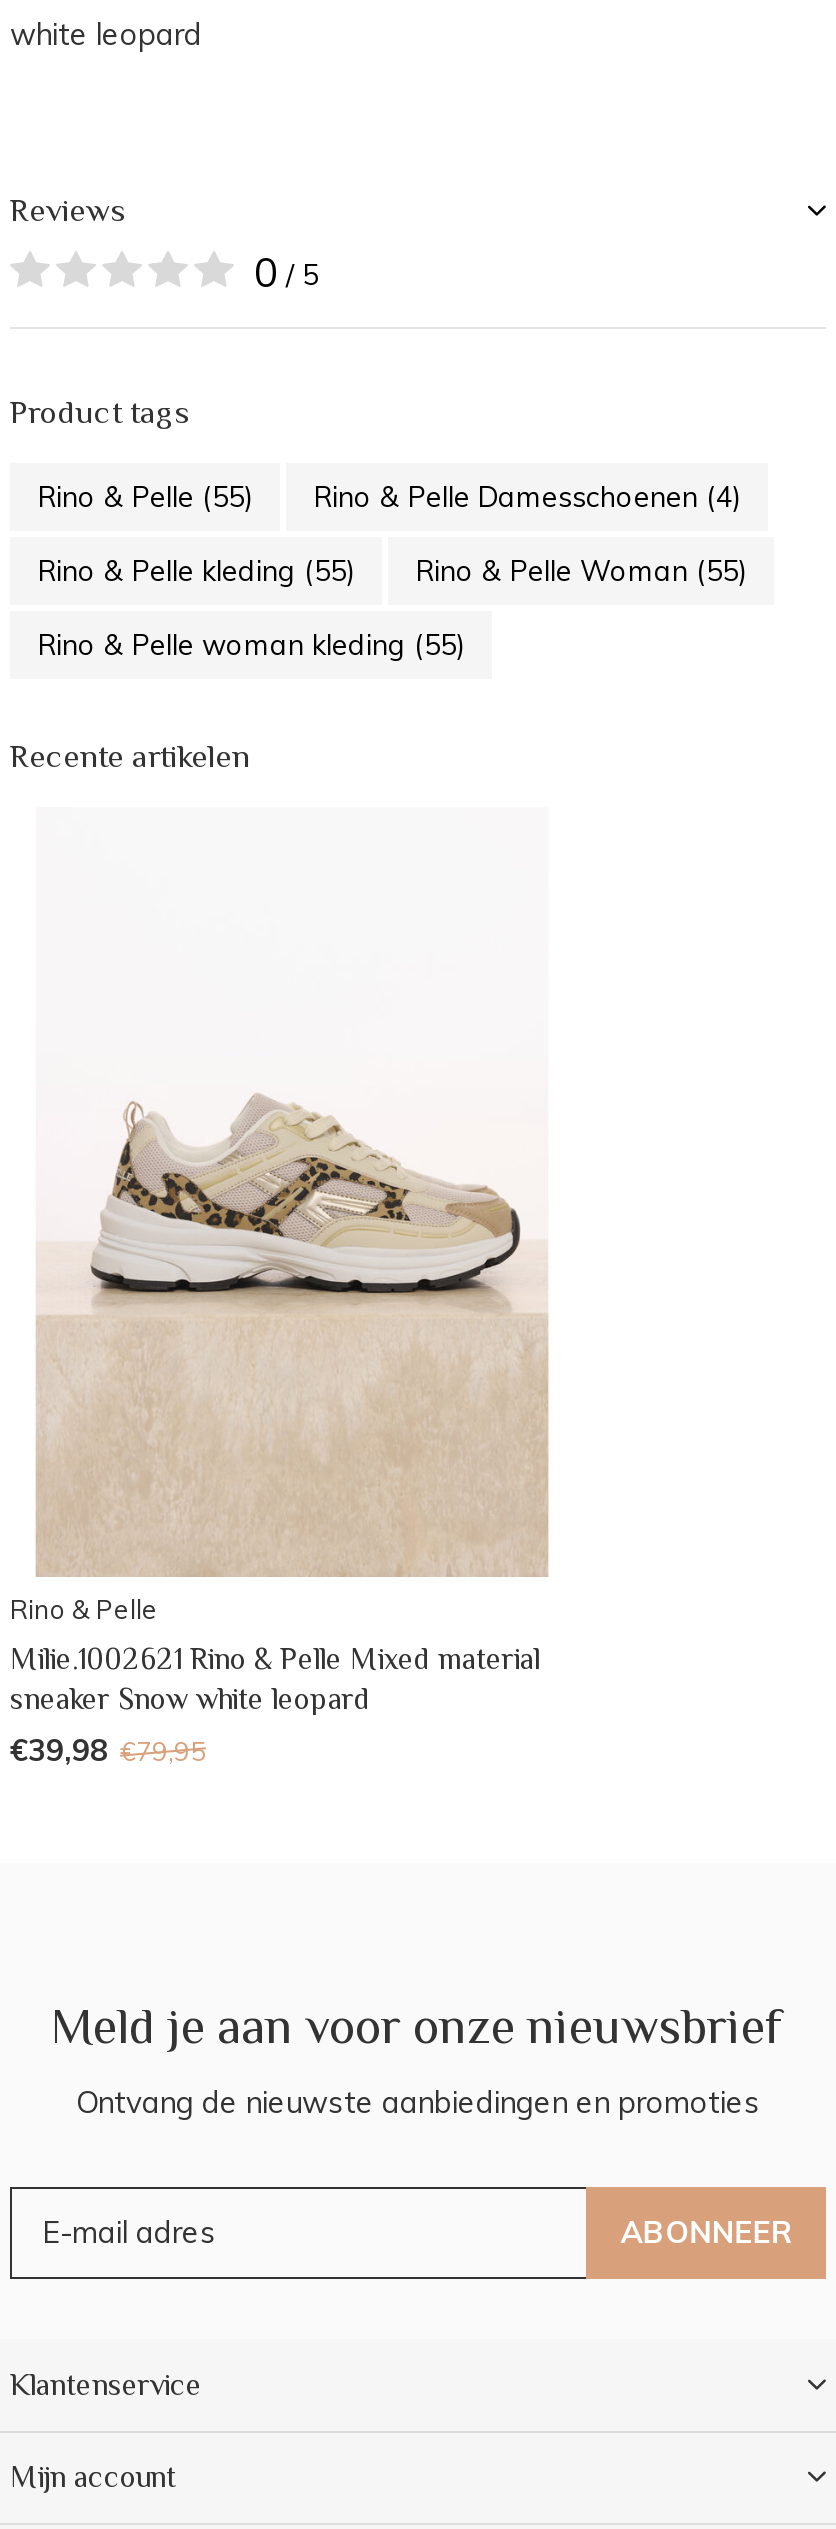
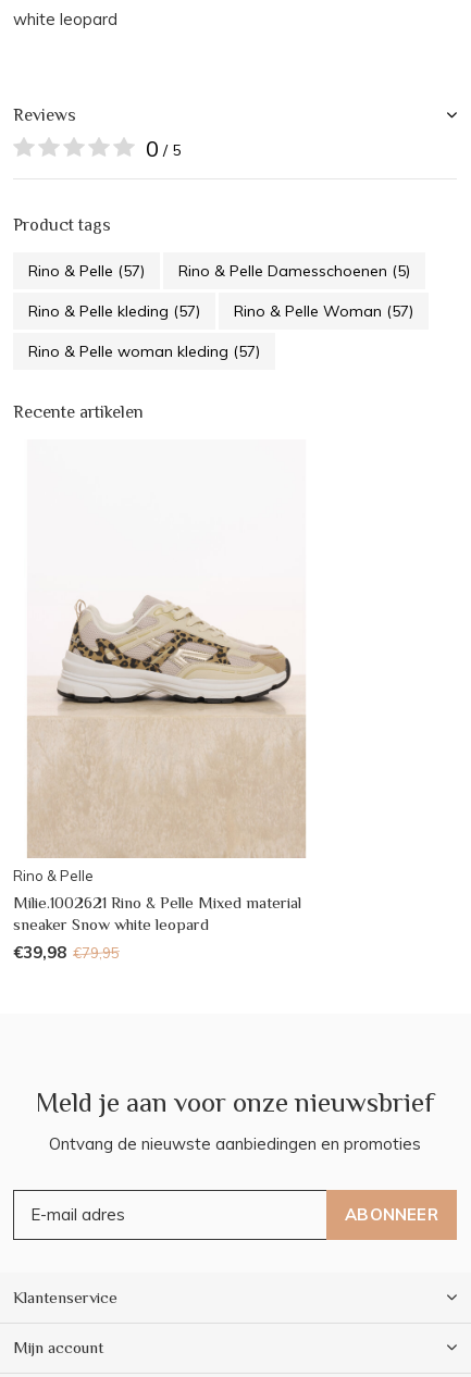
- Rino & Pelle (55)
+ Rino & Pelle (57)

- Rino & Pelle Damesschoenen (4)
+ Rino & Pelle Damesschoenen (5)

- Rino & Pelle kleding (55)
+ Rino & Pelle kleding (57)

- Rino & Pelle Woman (55)
+ Rino & Pelle Woman (57)

- Rino & Pelle woman kleding (55)
+ Rino & Pelle woman kleding (57)
